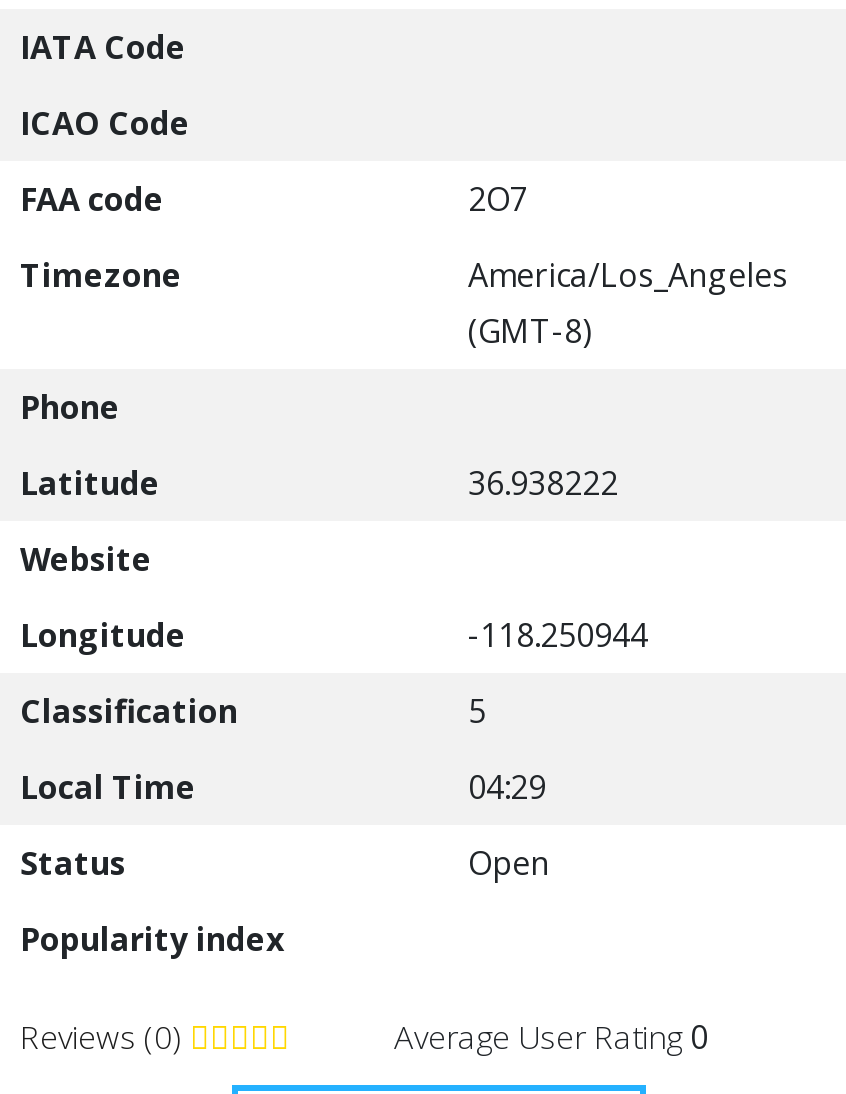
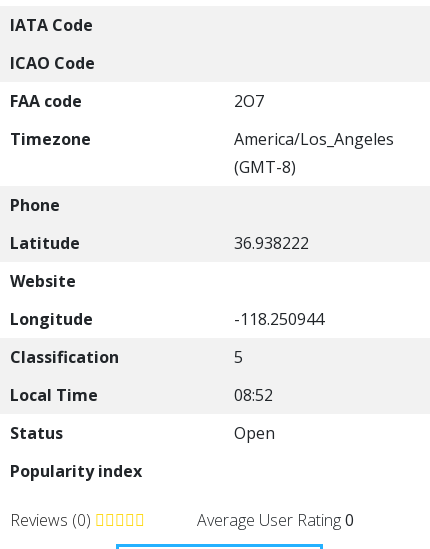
- 04:29
+ 08:52
